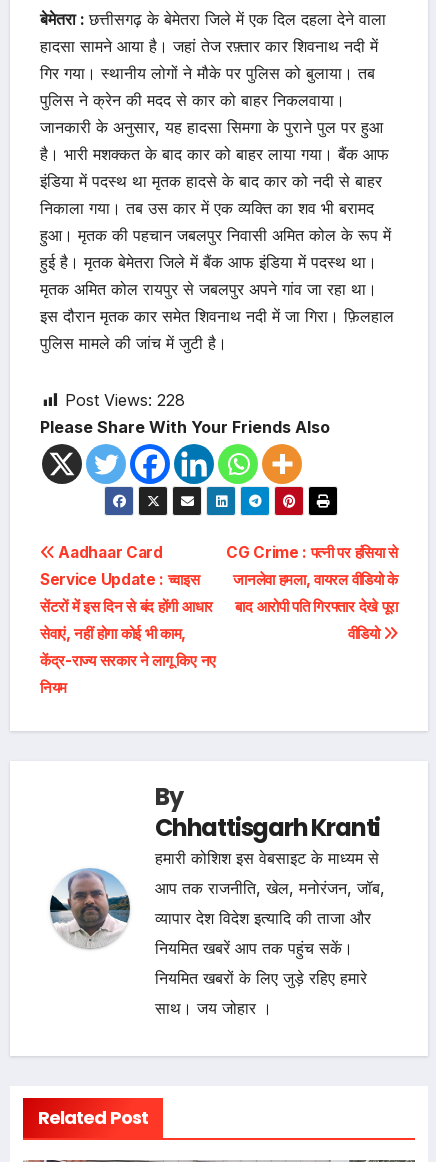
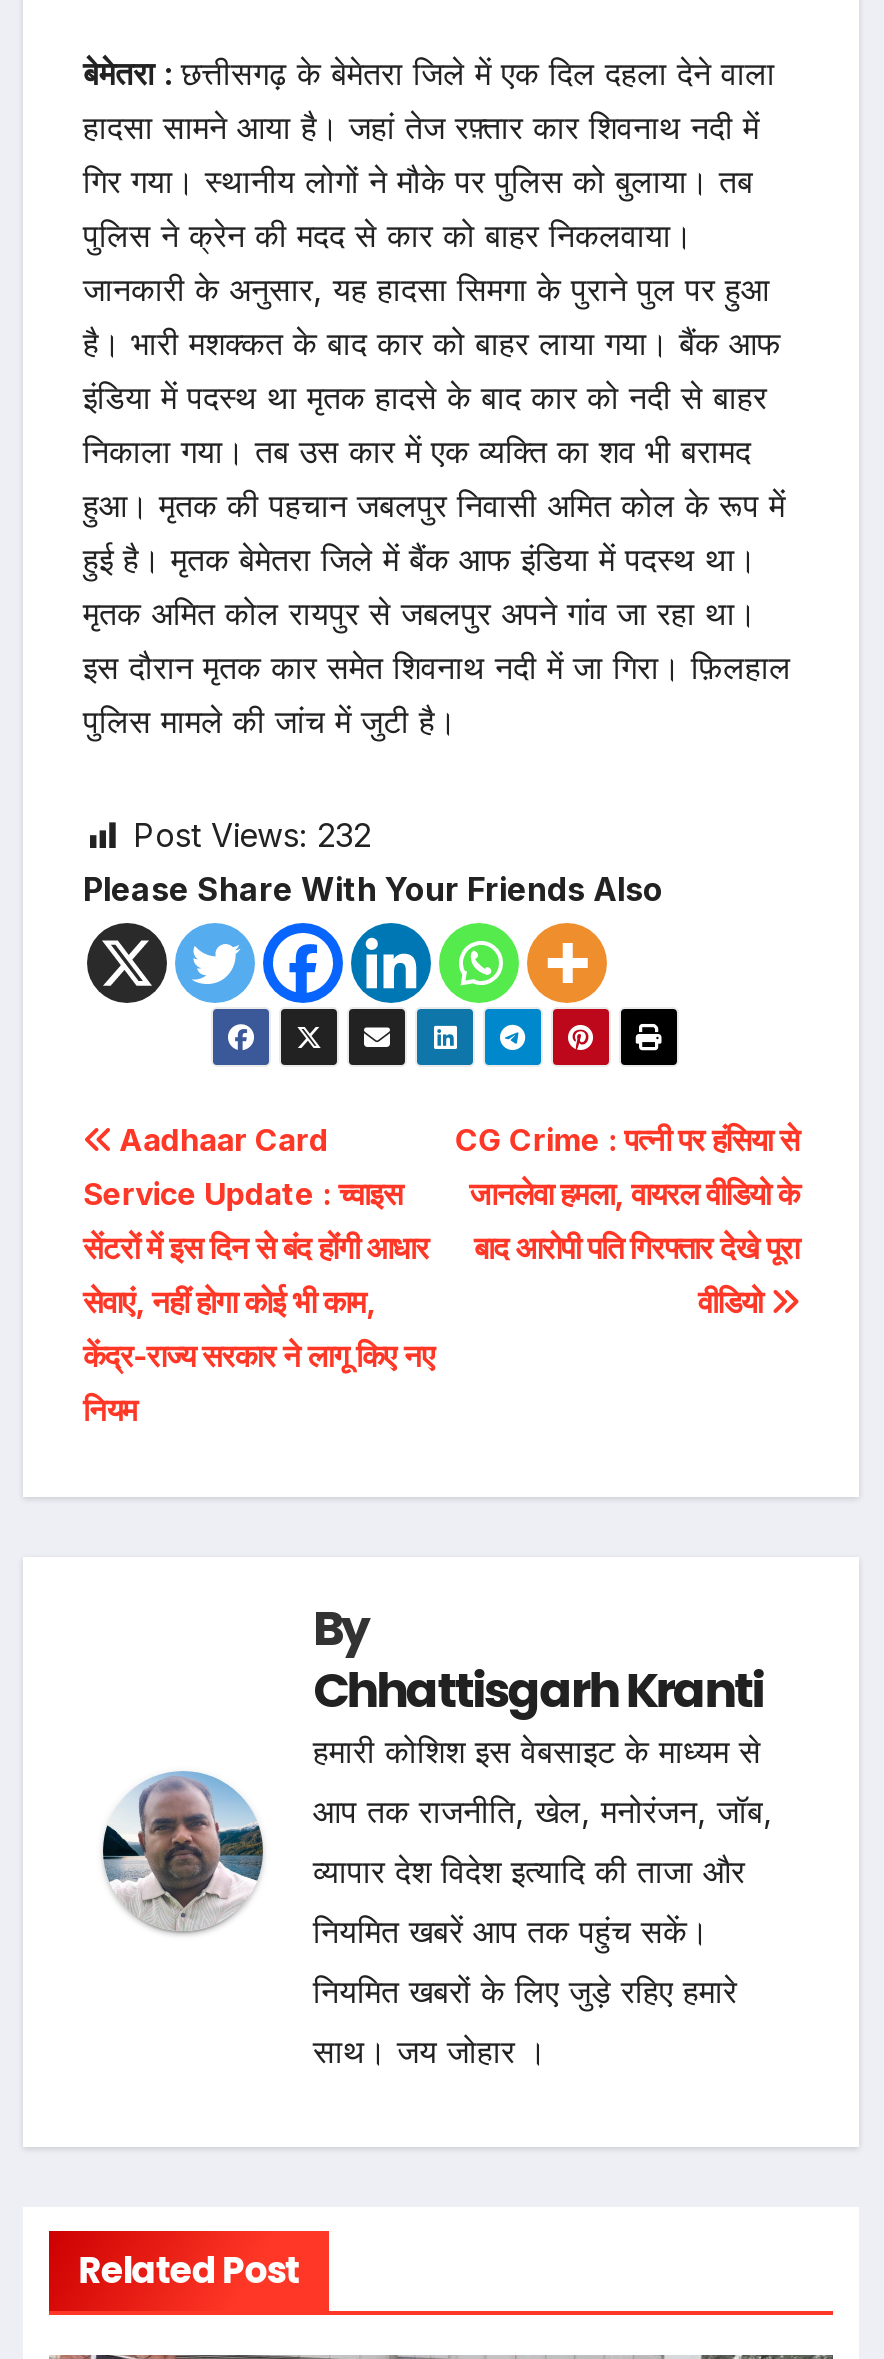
- Post Views: 228
+ Post Views: 232
